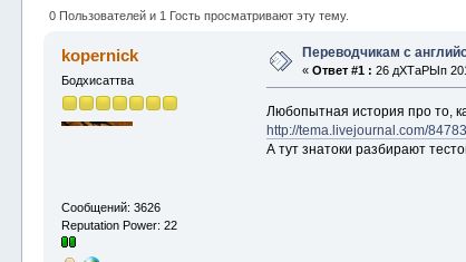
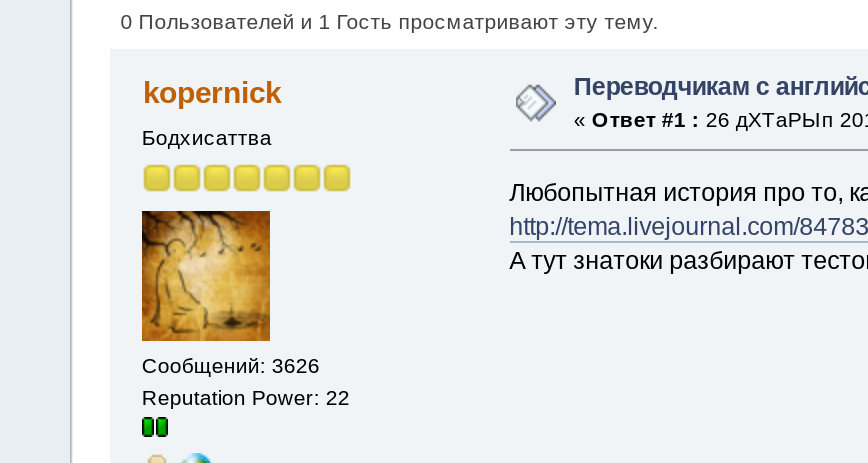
+ [image]
